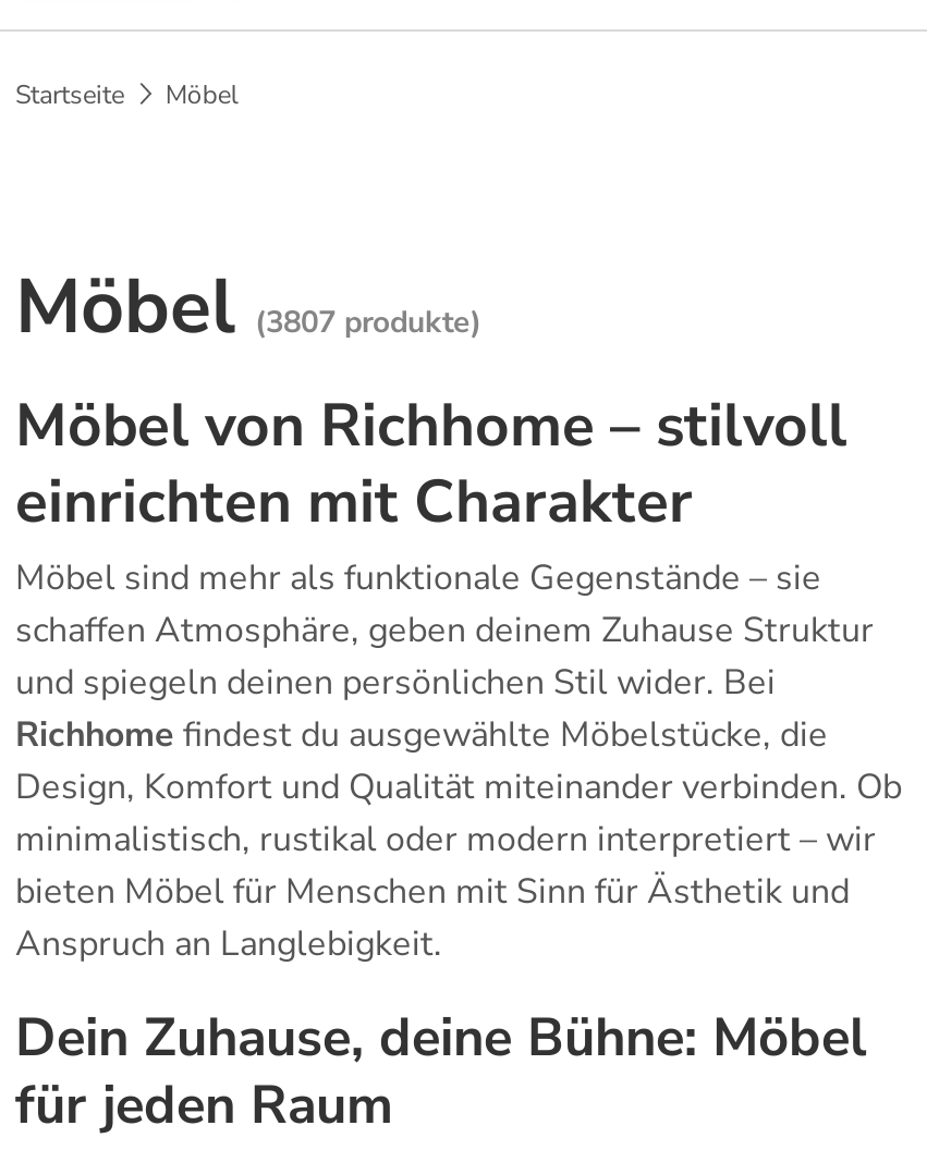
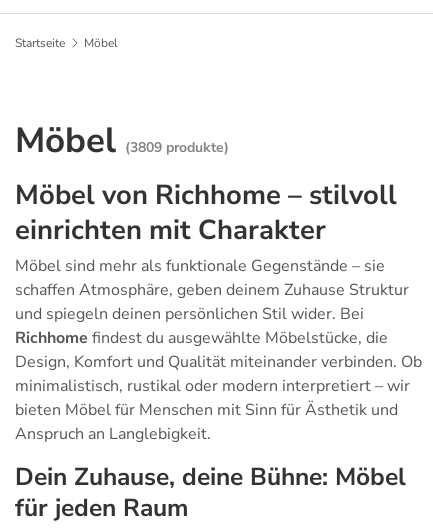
- Möbel (3807 produkte)
+ Möbel (3809 produkte)
